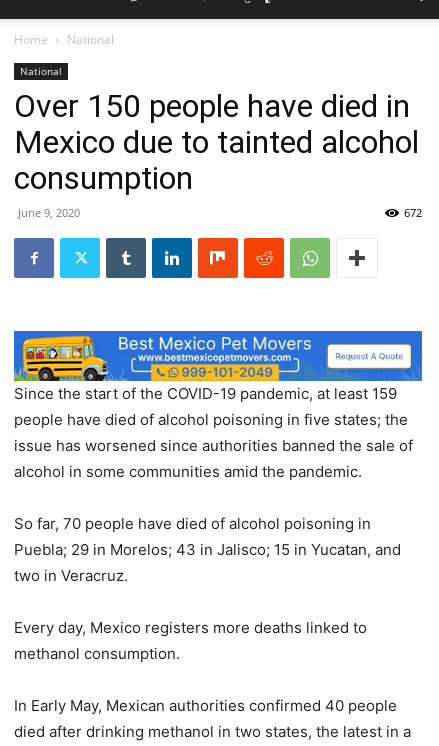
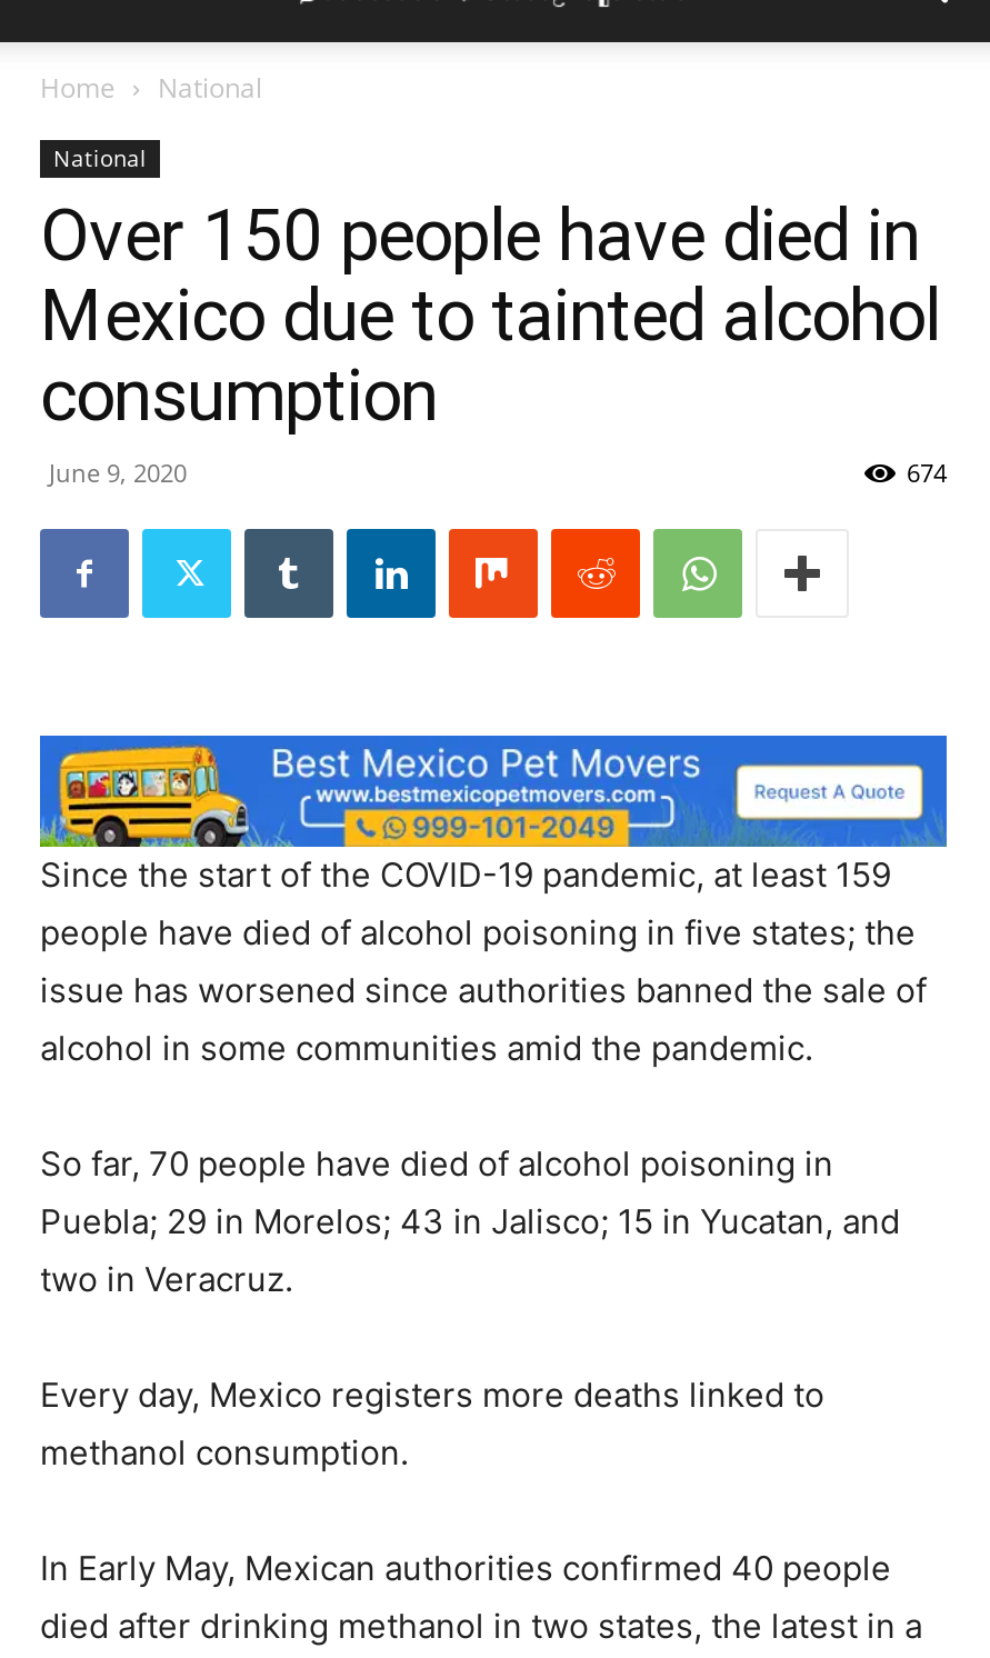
- 672
+ 674
